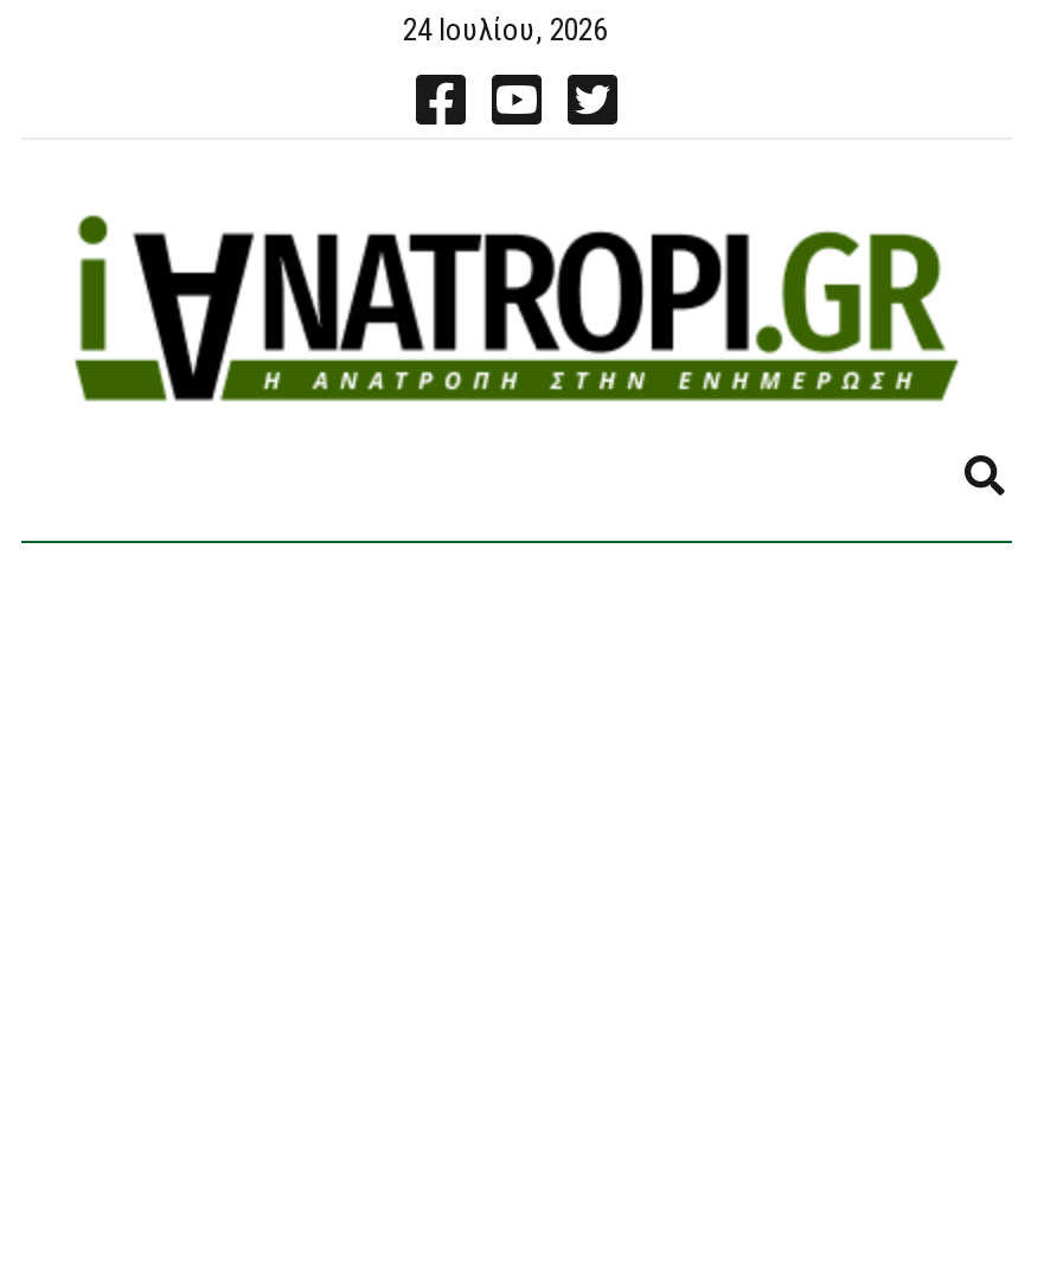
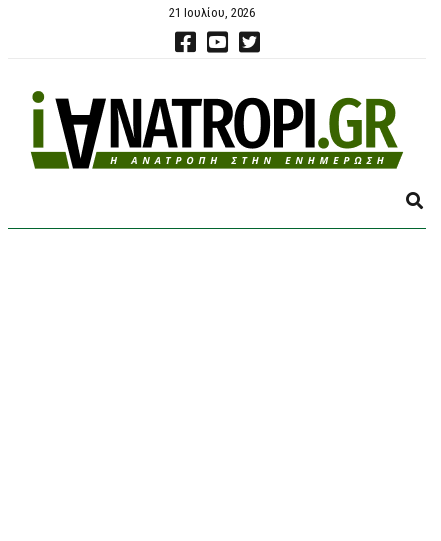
- 24 Ιουλίου, 2026
+ 21 Ιουλίου, 2026
